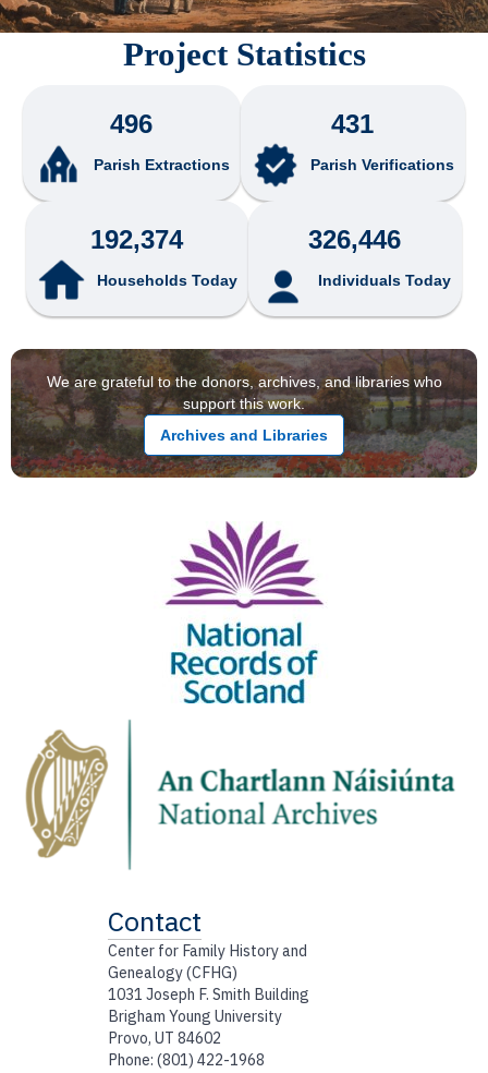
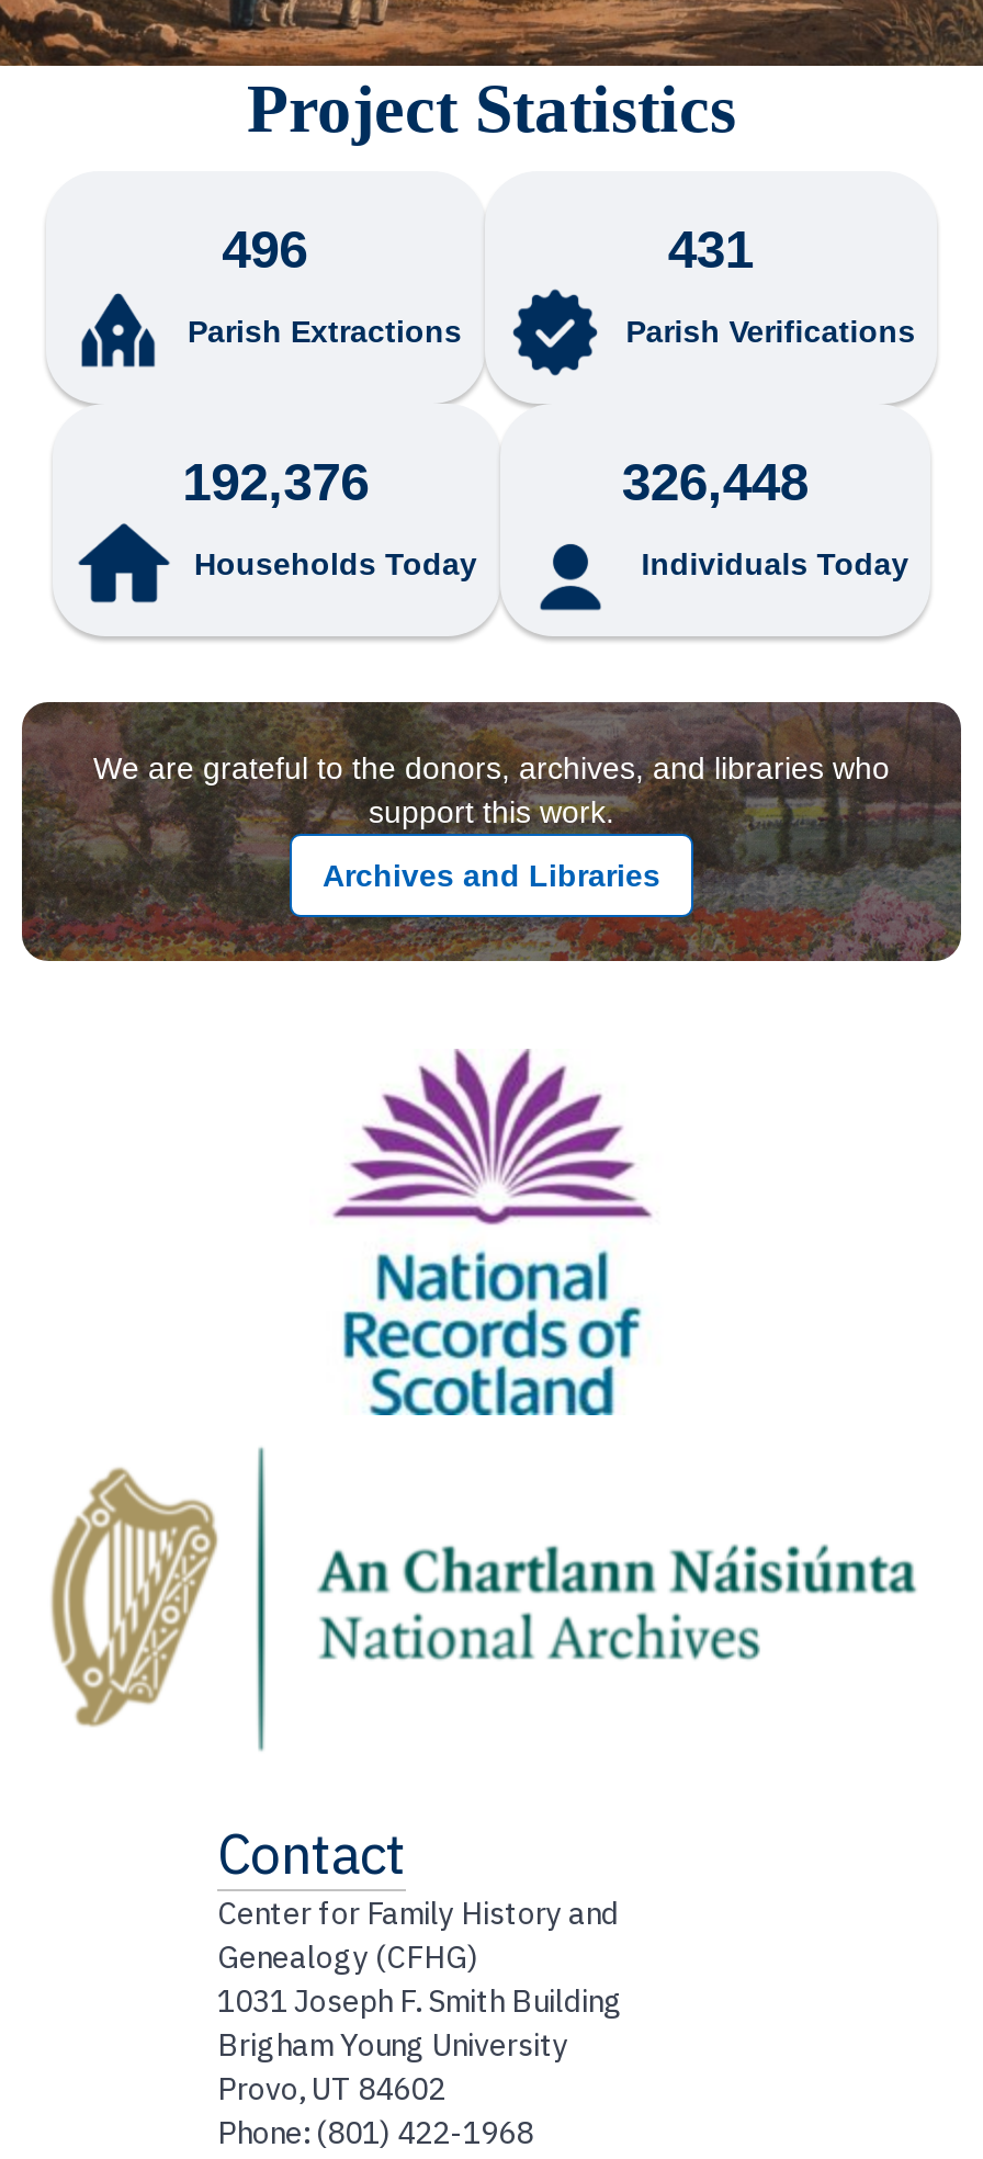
- 192,374
+ 192,376

- 326,446
+ 326,448
